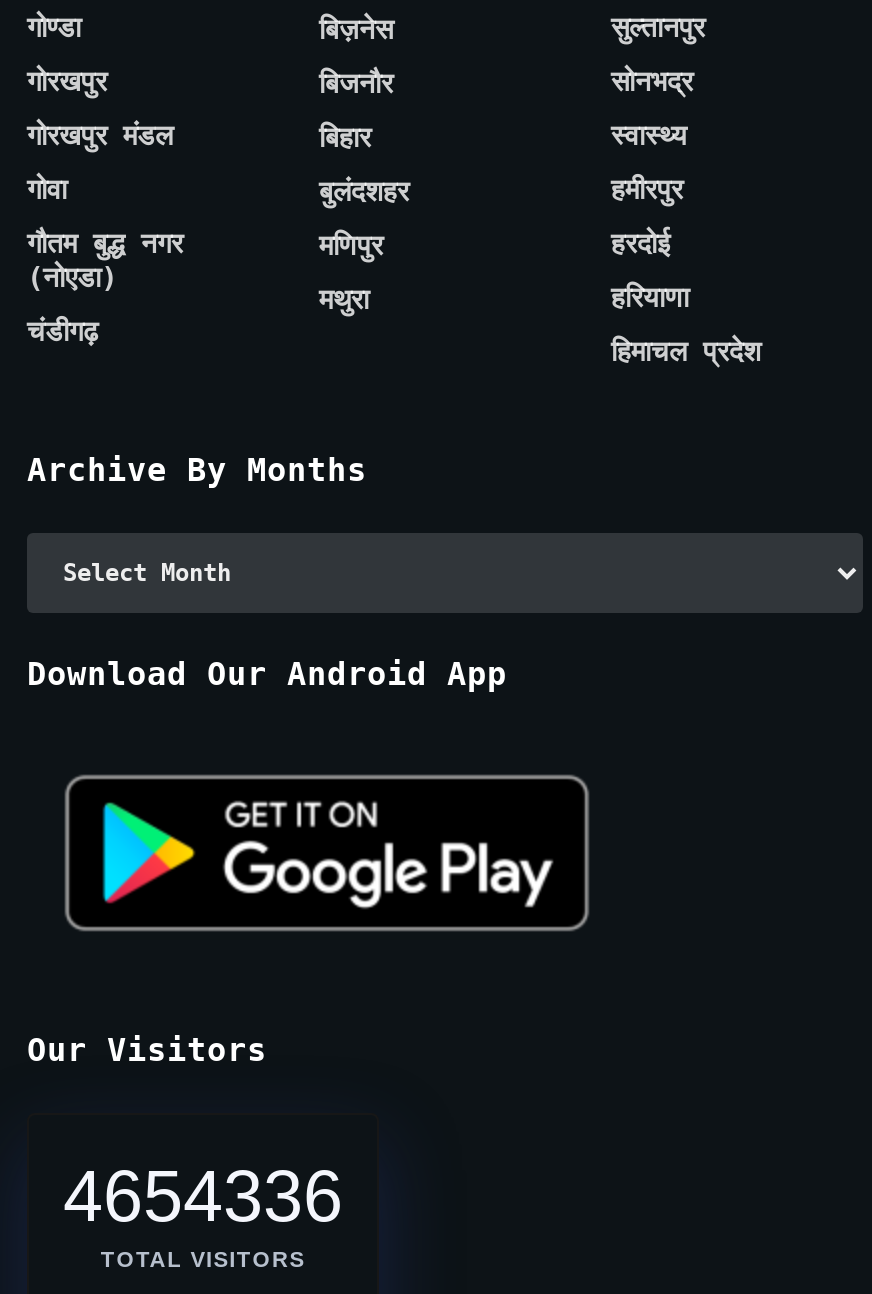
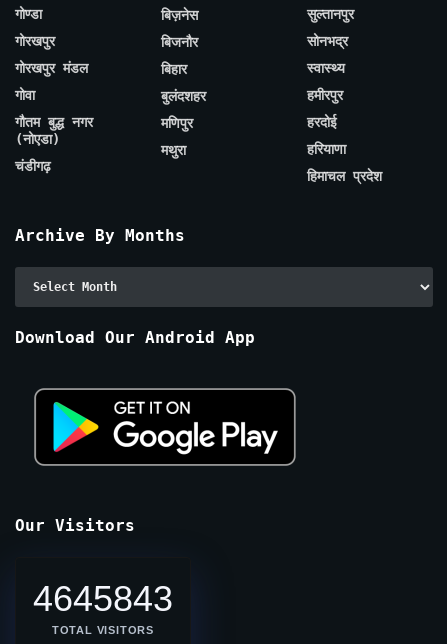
- 4654336
+ 4645843
